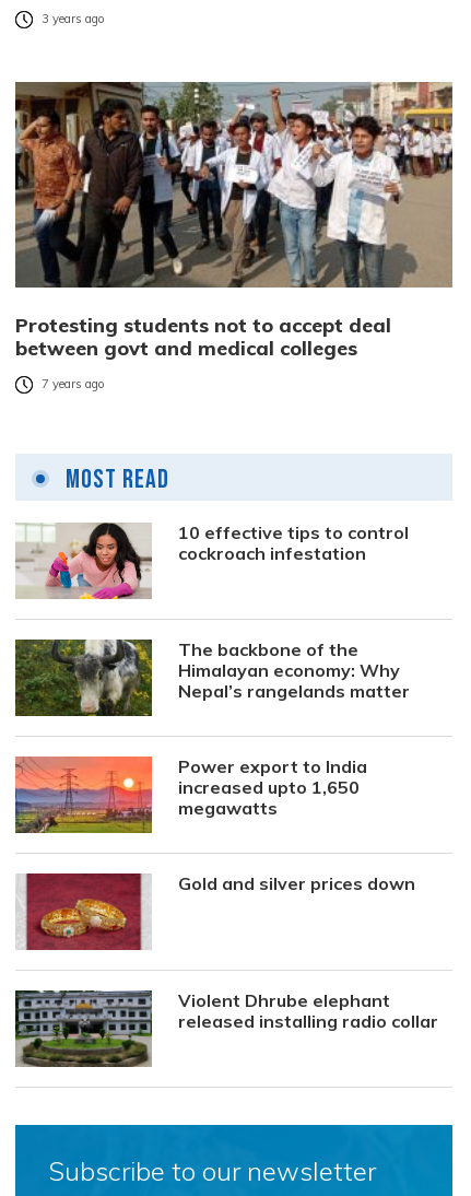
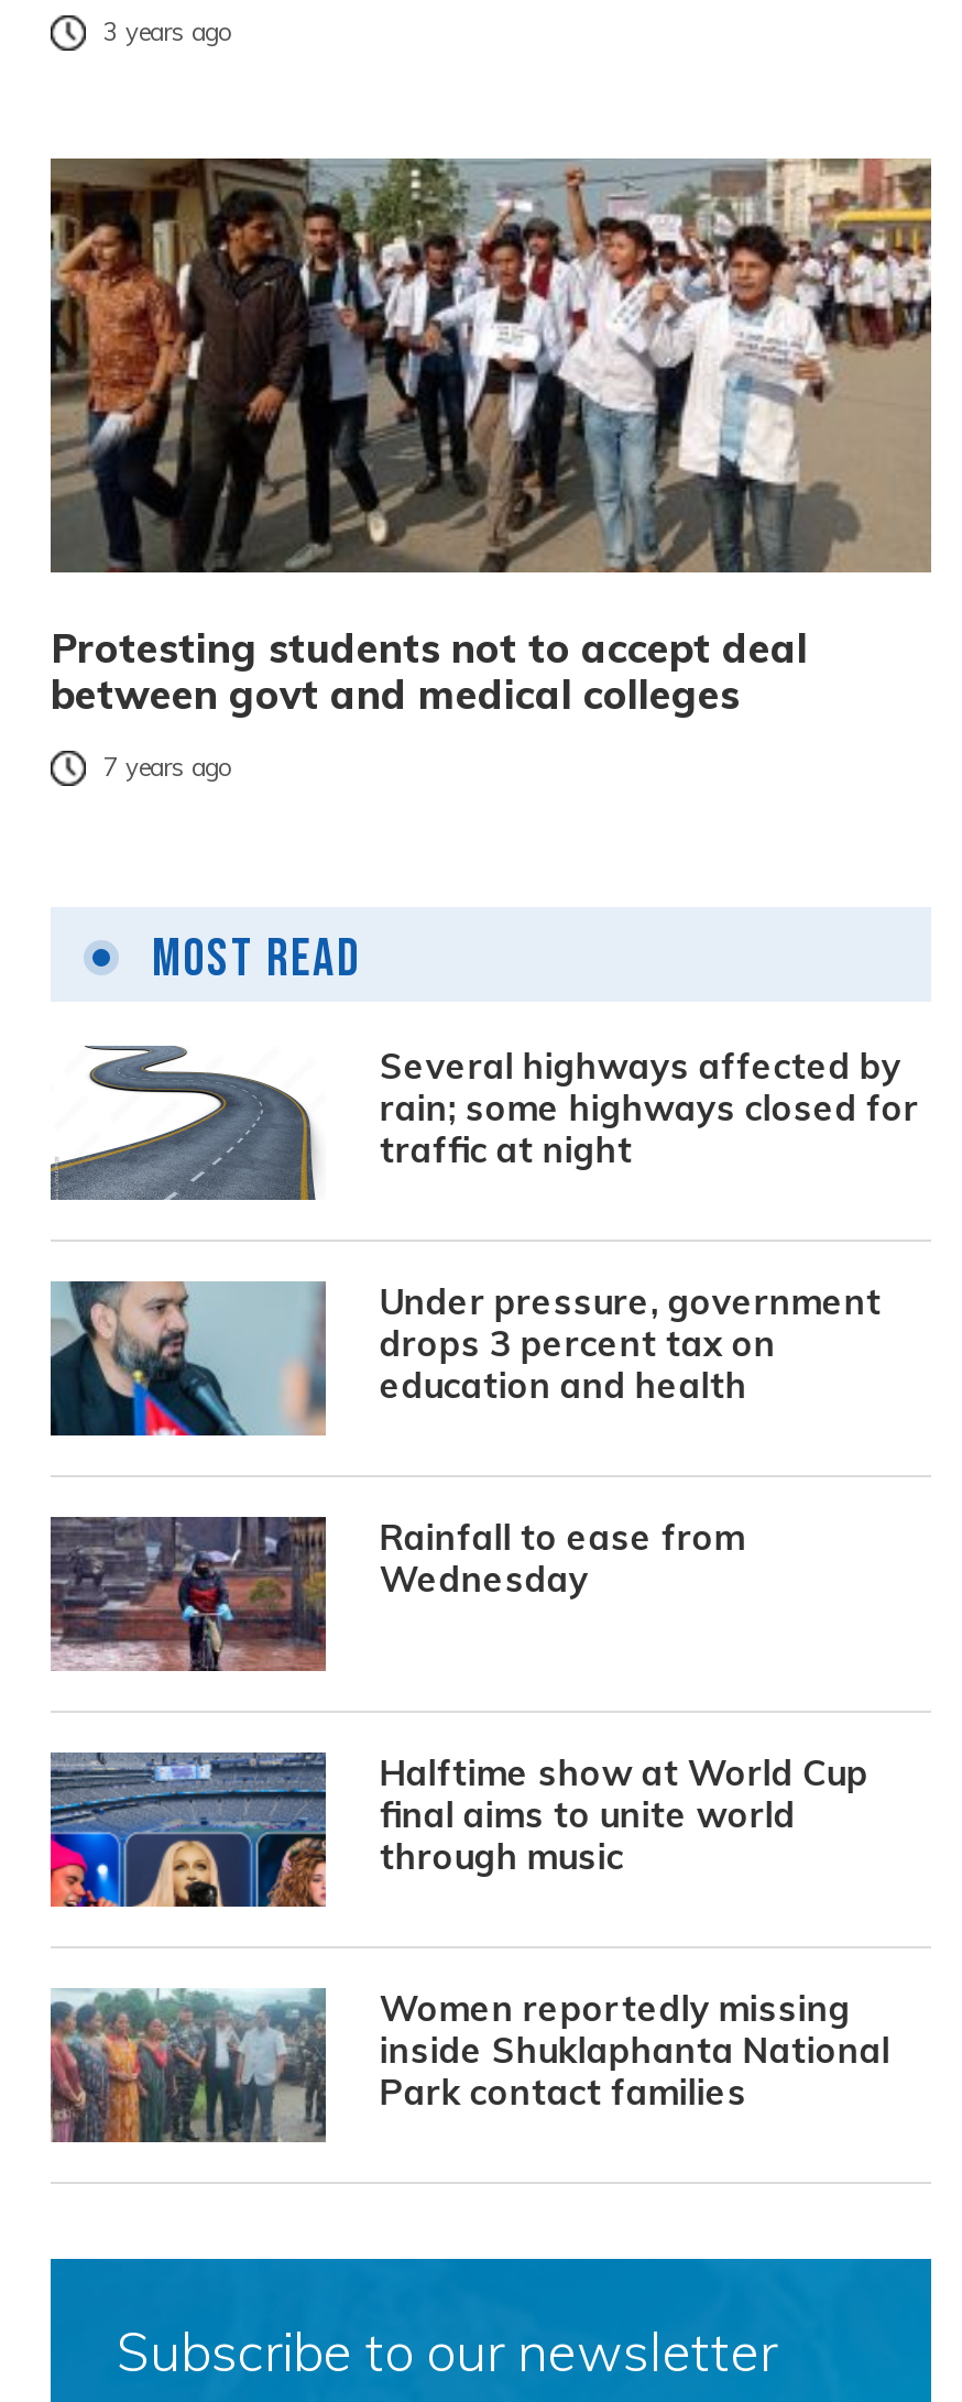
- [image]
- 10 effective tips to control
- cockroach infestation
+ [image]
+ Several highways affected by
+ rain; some highways closed for
+ traffic at night

- [image]
- The backbone of the
- Himalayan economy: Why
- Nepal’s rangelands matter
+ [image]
+ Under pressure, government
+ drops 3 percent tax on
+ education and health

- [image]
- Power export to India
- increased upto 1,650
- megawatts
+ [image]
+ Rainfall to ease from
+ Wednesday

- [image]
- Gold and silver prices down
+ [image]
+ Halftime show at World Cup
+ final aims to unite world
+ through music

- [image]
- Violent Dhrube elephant
- released installing radio collar
+ [image]
+ Women reportedly missing
+ inside Shuklaphanta National
+ Park contact families
